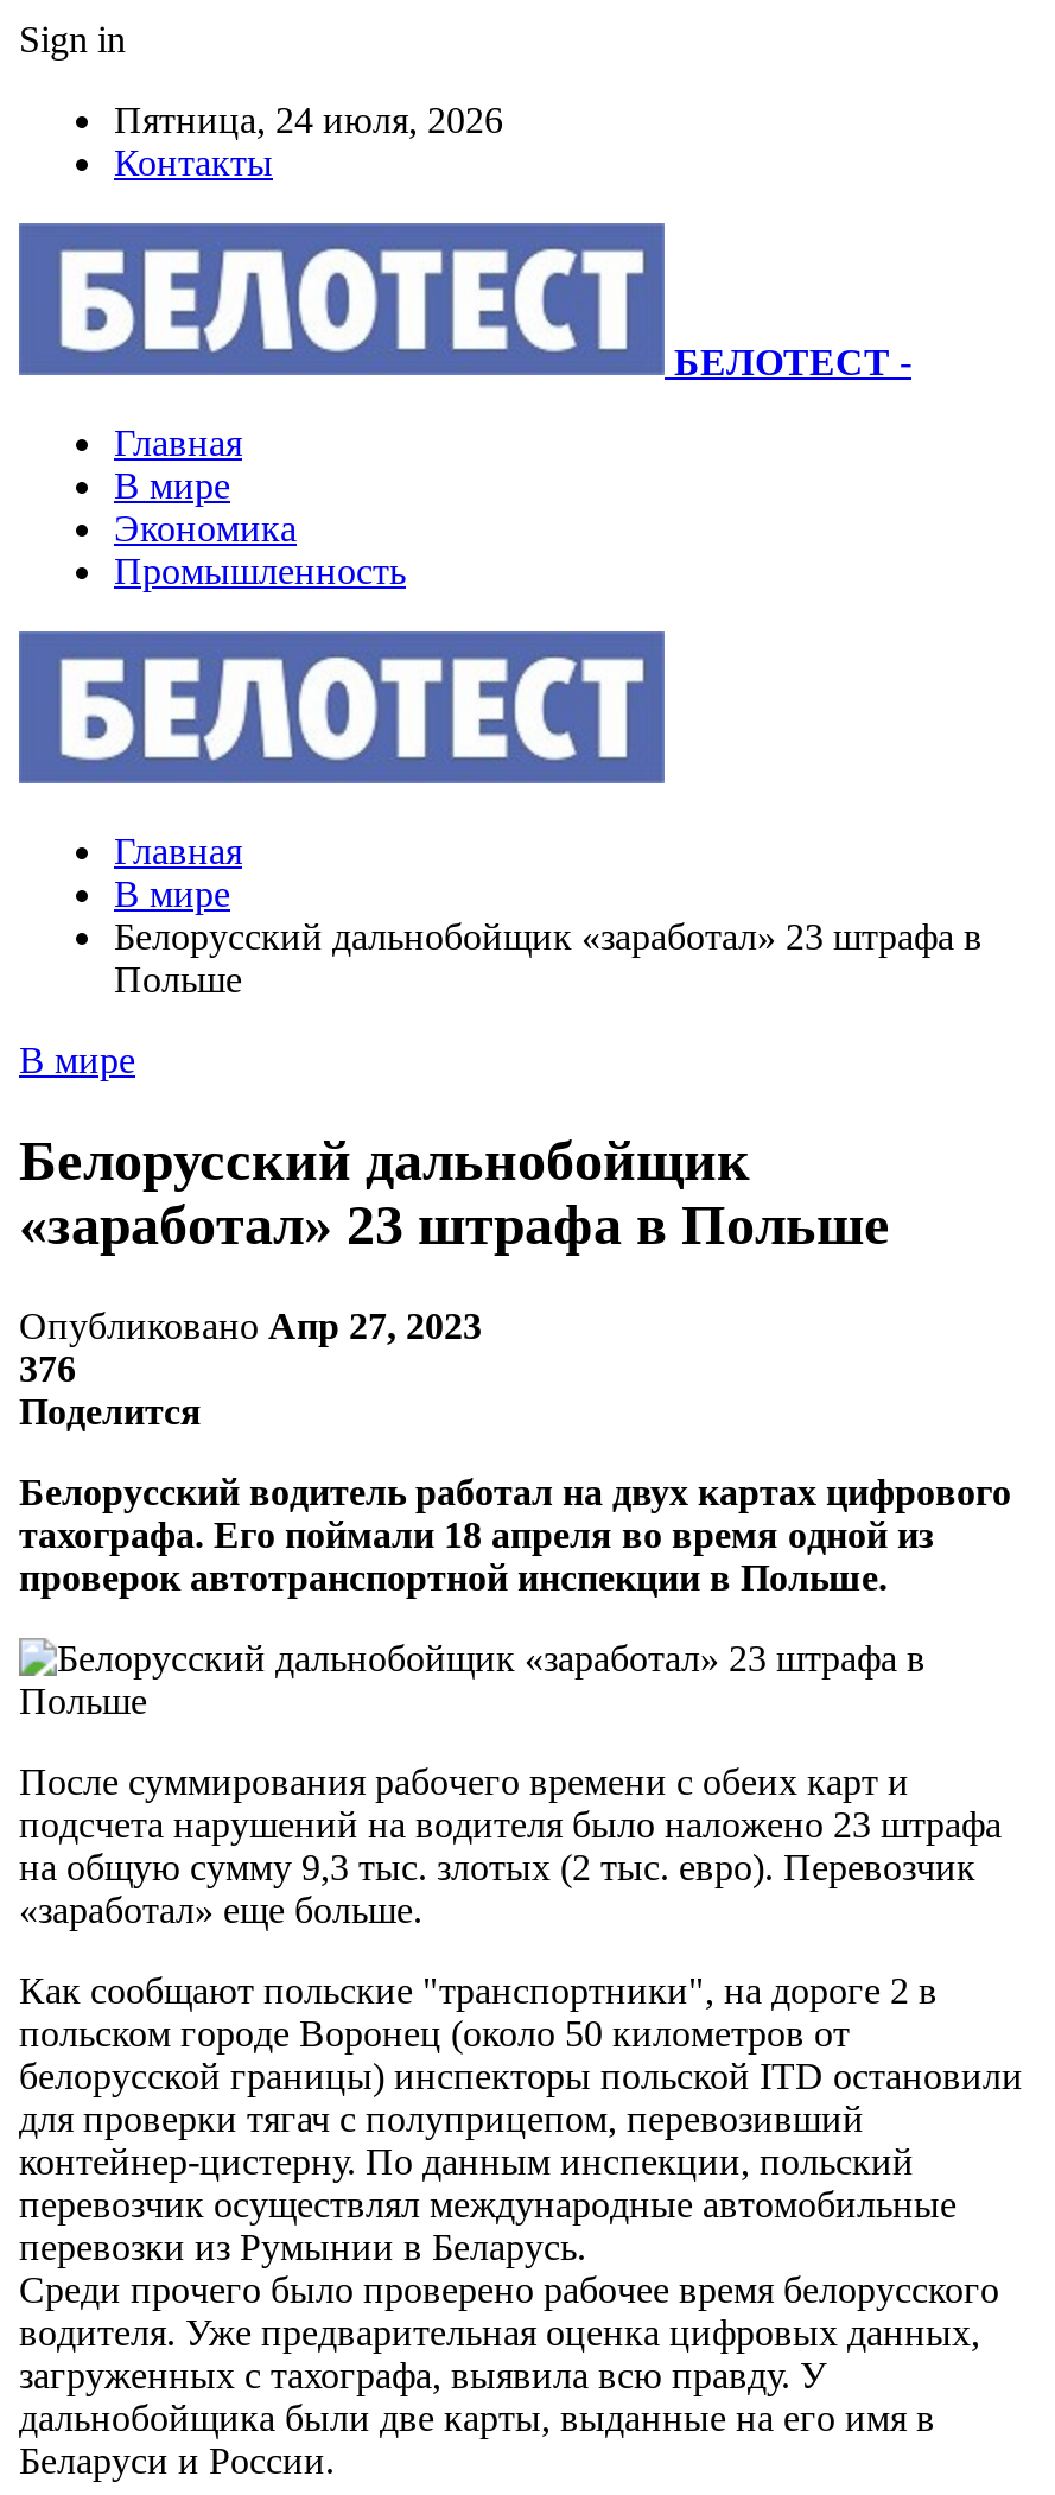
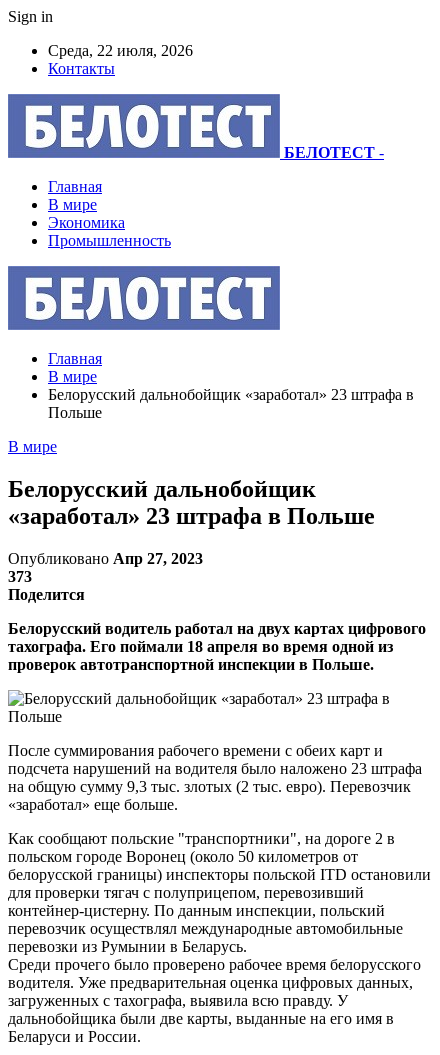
- Пятница, 24 июля, 2026
+ Среда, 22 июля, 2026

- 376
+ 373
